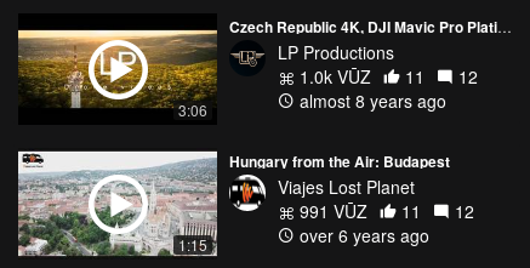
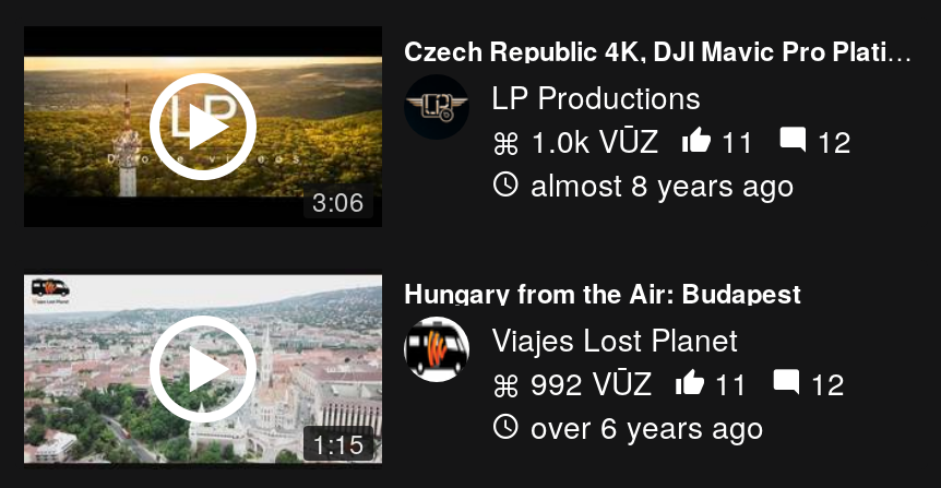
- 991 VŪZ 11 12
+ 992 VŪZ 11 12
